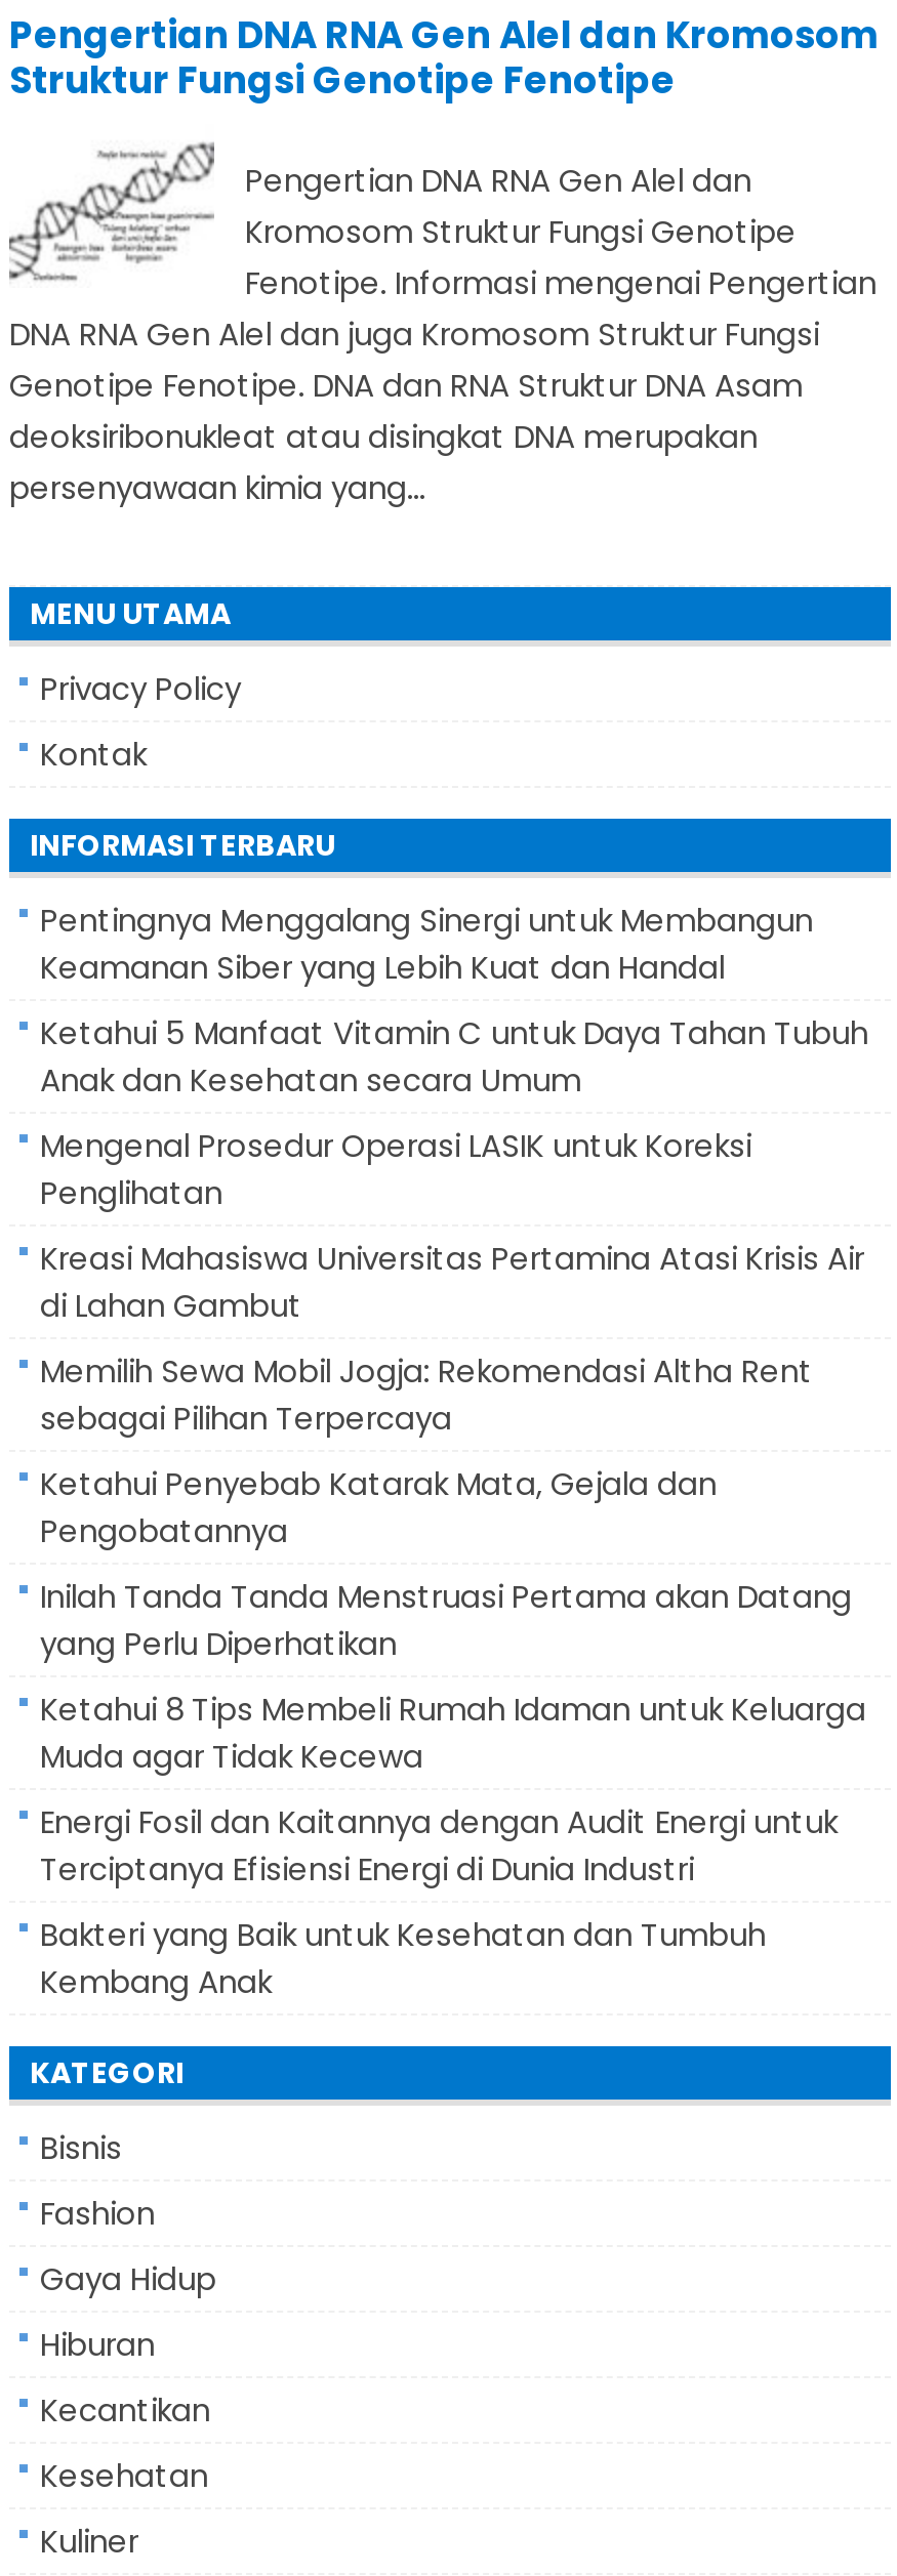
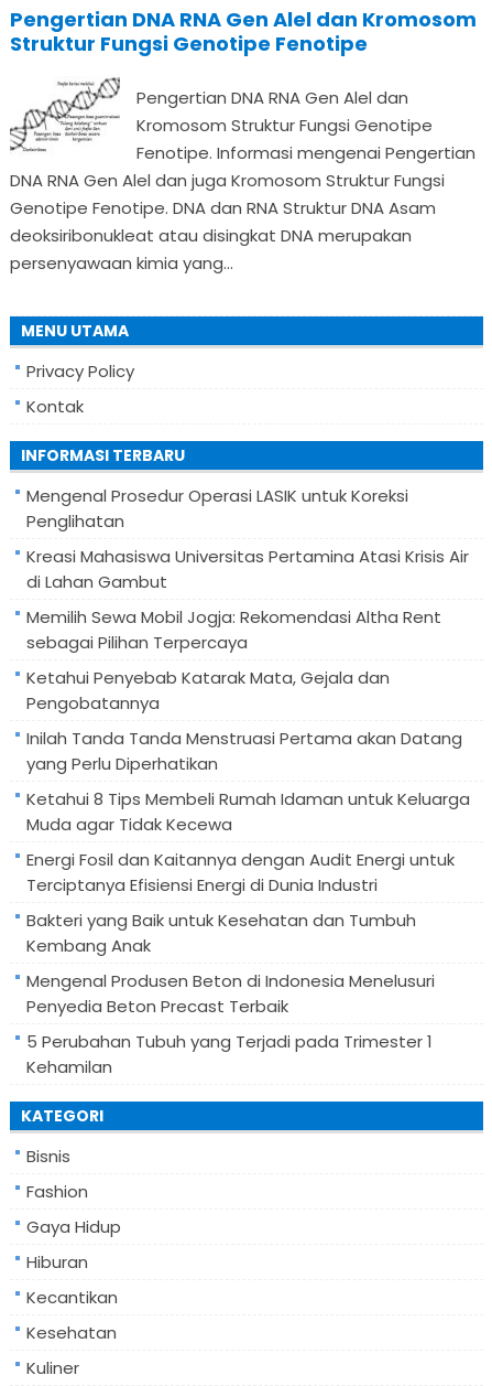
- Pentingnya Menggalang Sinergi untuk Membangun
- Keamanan Siber yang Lebih Kuat dan Handal
- Ketahui 5 Manfaat Vitamin C untuk Daya Tahan Tubuh
- Anak dan Kesehatan secara Umum

moved up: Mengenal Prosedur Operasi LASIK untuk Koreksi | Penglihatan | Kreasi Mahasiswa Universitas Pertamina Atasi Krisis Air | ... | Bakteri yang Baik untuk Kesehatan dan Tumbuh | Kembang Anak

+ Mengenal Produsen Beton di Indonesia Menelusuri
+ Penyedia Beton Precast Terbaik
+ 5 Perubahan Tubuh yang Terjadi pada Trimester 1
+ Kehamilan
